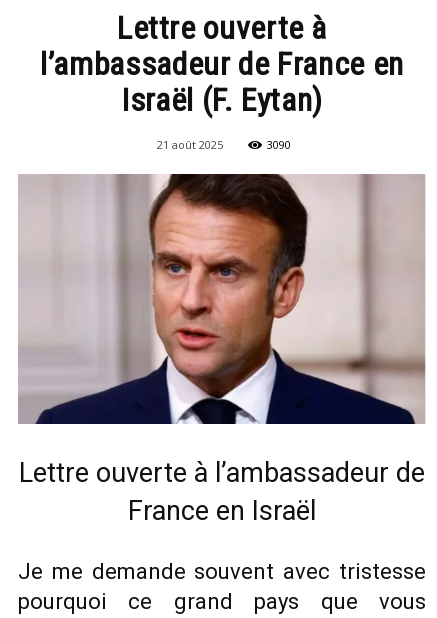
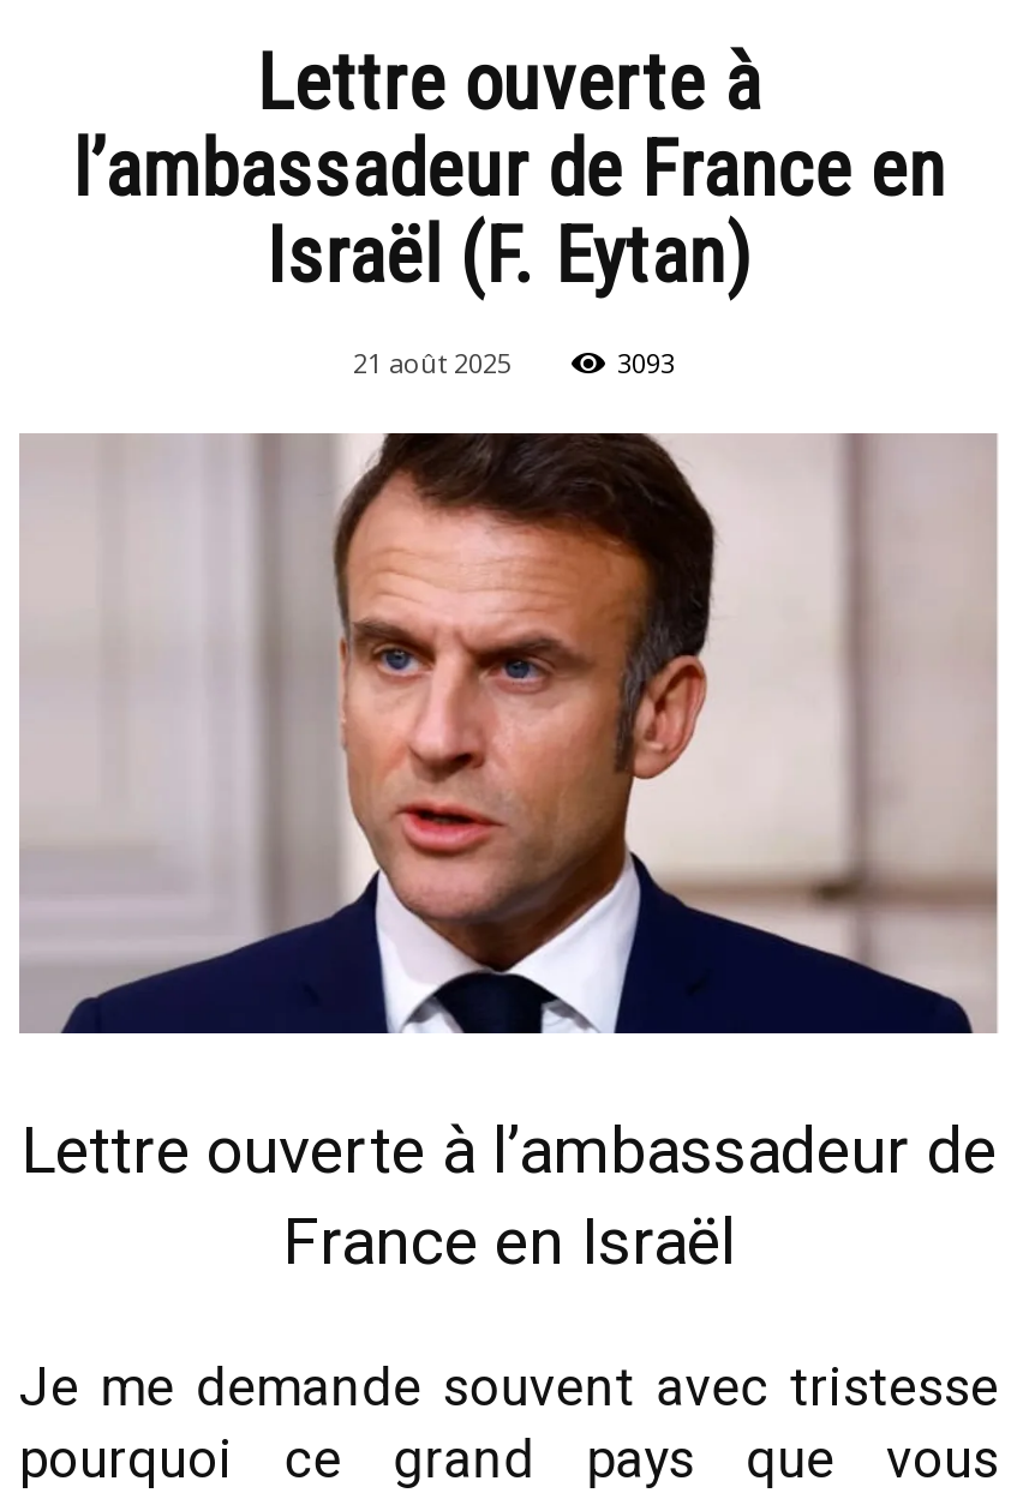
- 3090
+ 3093
